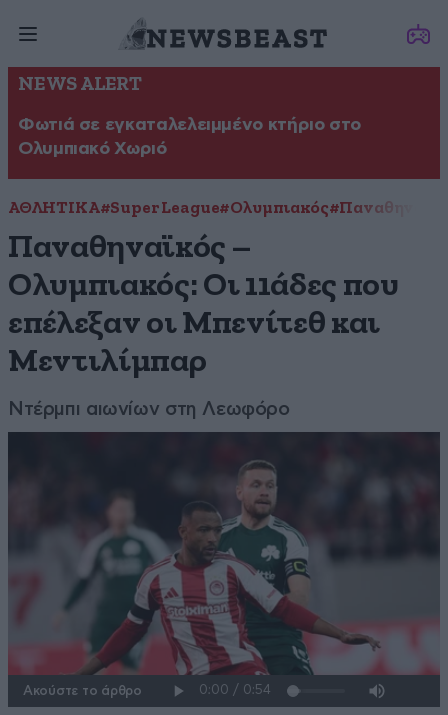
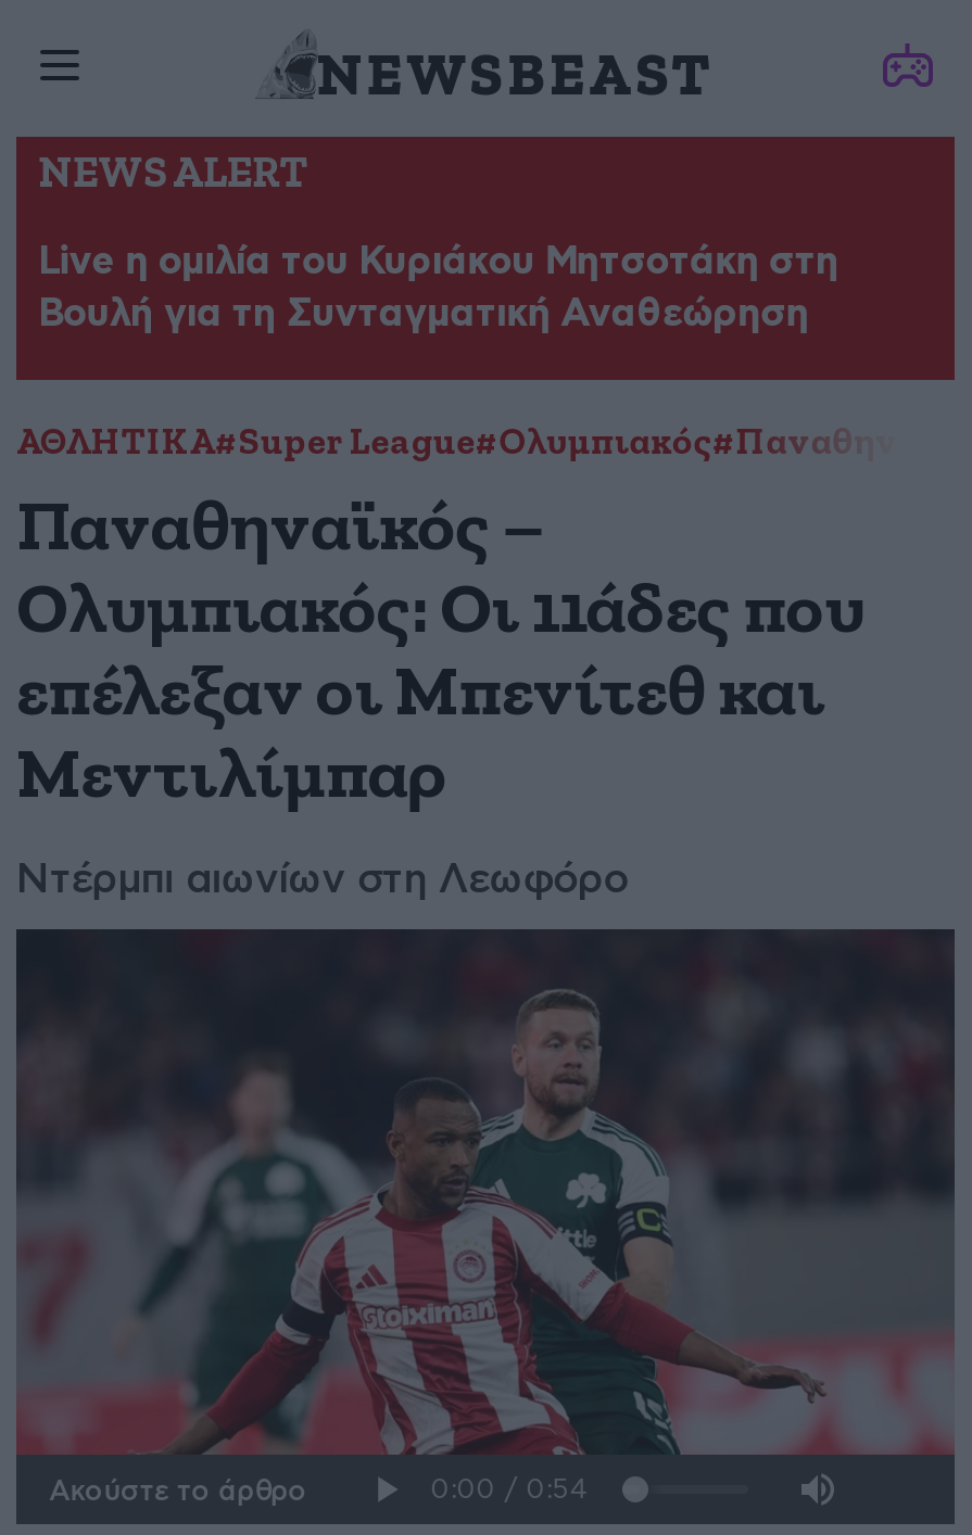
- Φωτιά σε εγκαταλελειμμένο κτήριο στο
- Ολυμπιακό Χωριό
+ Live η ομιλία του Κυριάκου Μητσοτάκη στη
+ Βουλή για τη Συνταγματική Αναθεώρηση
